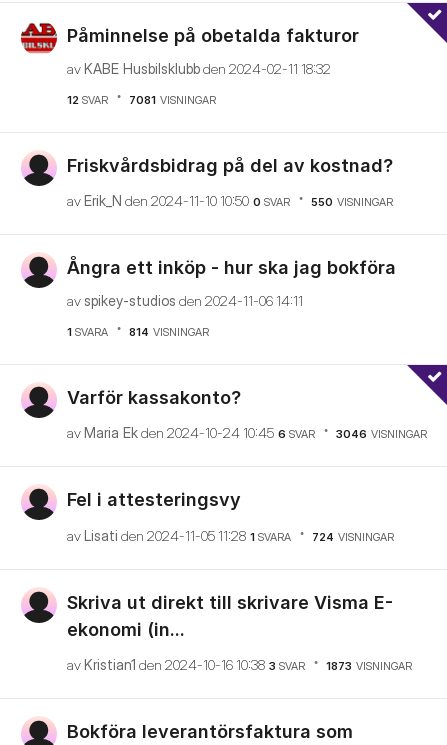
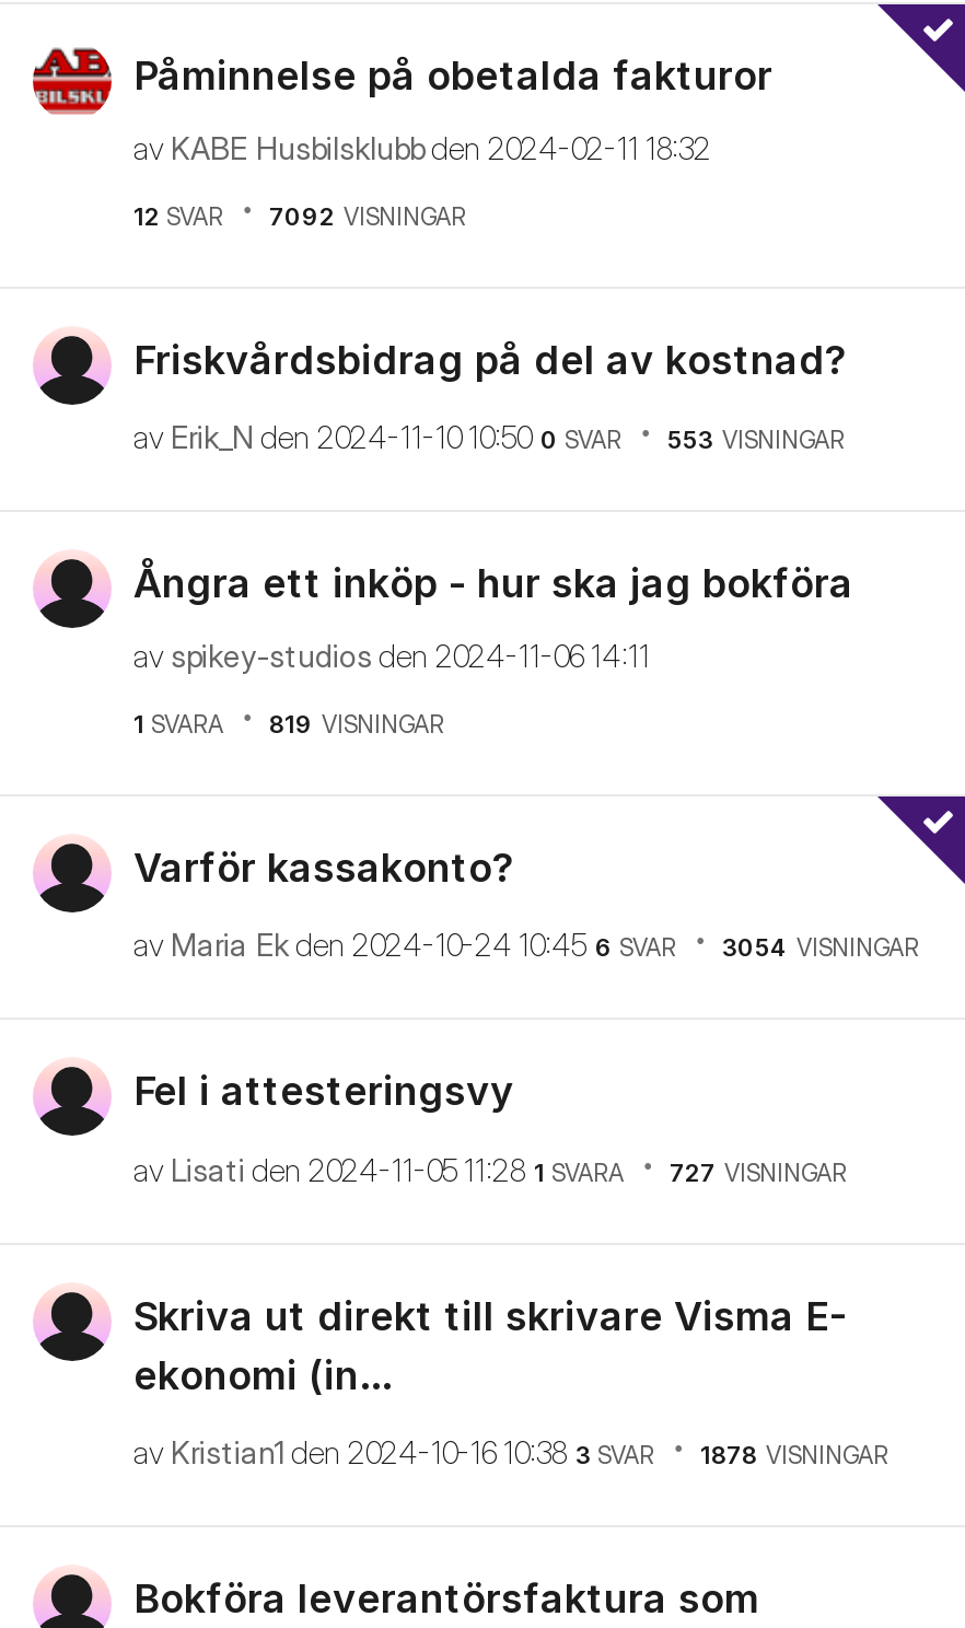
- 12 SVAR 7081 VISNINGAR
+ 12 SVAR 7092 VISNINGAR

- av Erik_N den 2024-11-10 10:50 0 SVAR 550 VISNINGAR
+ av Erik_N den 2024-11-10 10:50 0 SVAR 553 VISNINGAR

- 1 SVARA 814 VISNINGAR
+ 1 SVARA 819 VISNINGAR

- av Maria Ek den 2024-10-24 10:45 6 SVAR 3046 VISNINGAR
+ av Maria Ek den 2024-10-24 10:45 6 SVAR 3054 VISNINGAR

- av Lisati den 2024-11-05 11:28 1 SVARA 724 VISNINGAR
+ av Lisati den 2024-11-05 11:28 1 SVARA 727 VISNINGAR

- av Kristian1 den 2024-10-16 10:38 3 SVAR 1873 VISNINGAR
+ av Kristian1 den 2024-10-16 10:38 3 SVAR 1878 VISNINGAR
